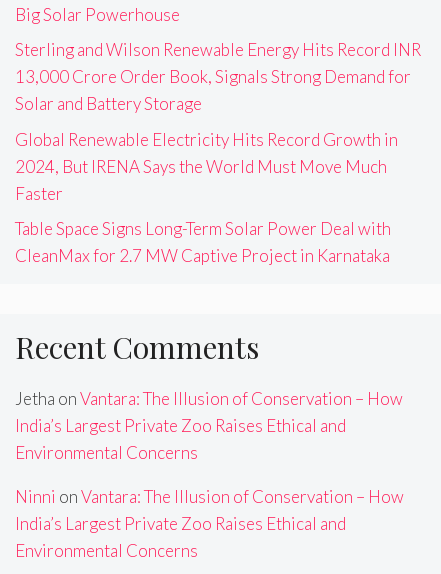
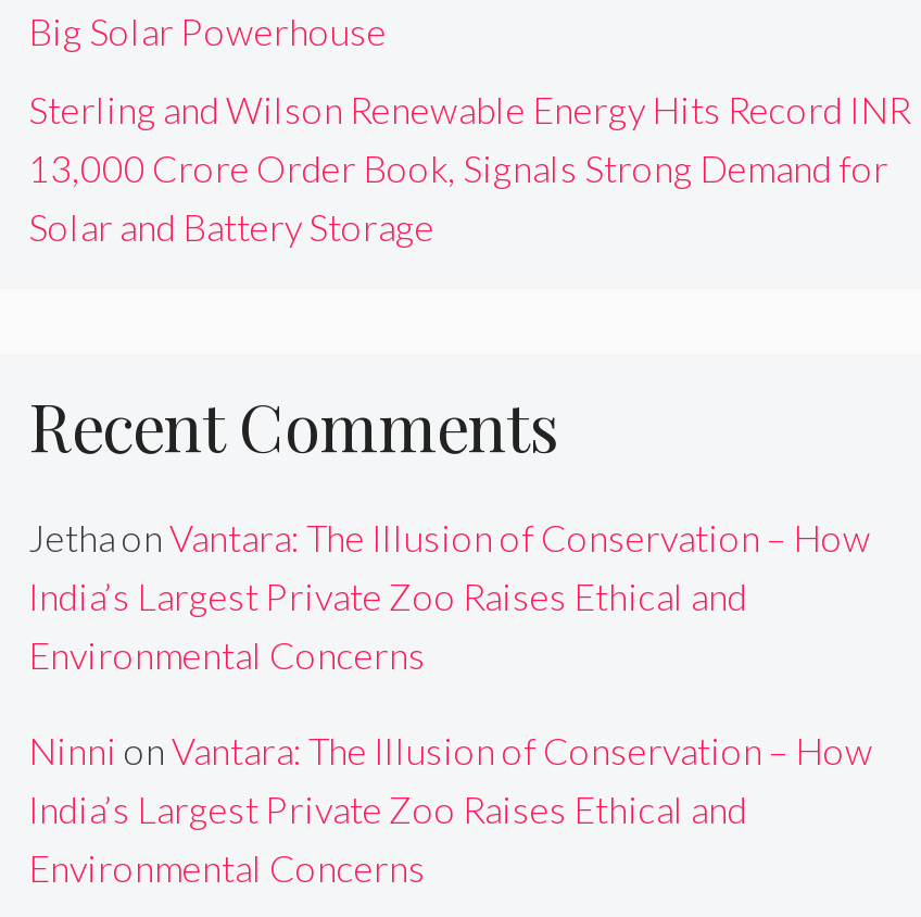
- Global Renewable Electricity Hits Record Growth in
- 2024, But IRENA Says the World Must Move Much
- Faster
- Table Space Signs Long-Term Solar Power Deal with
- CleanMax for 2.7 MW Captive Project in Karnataka
